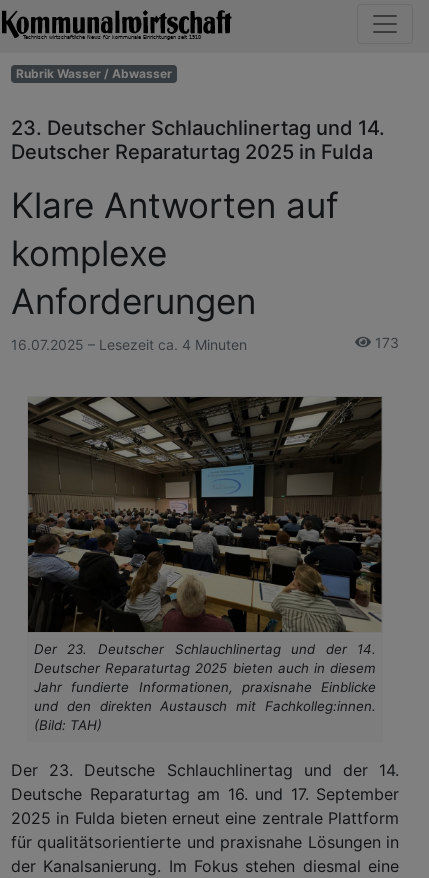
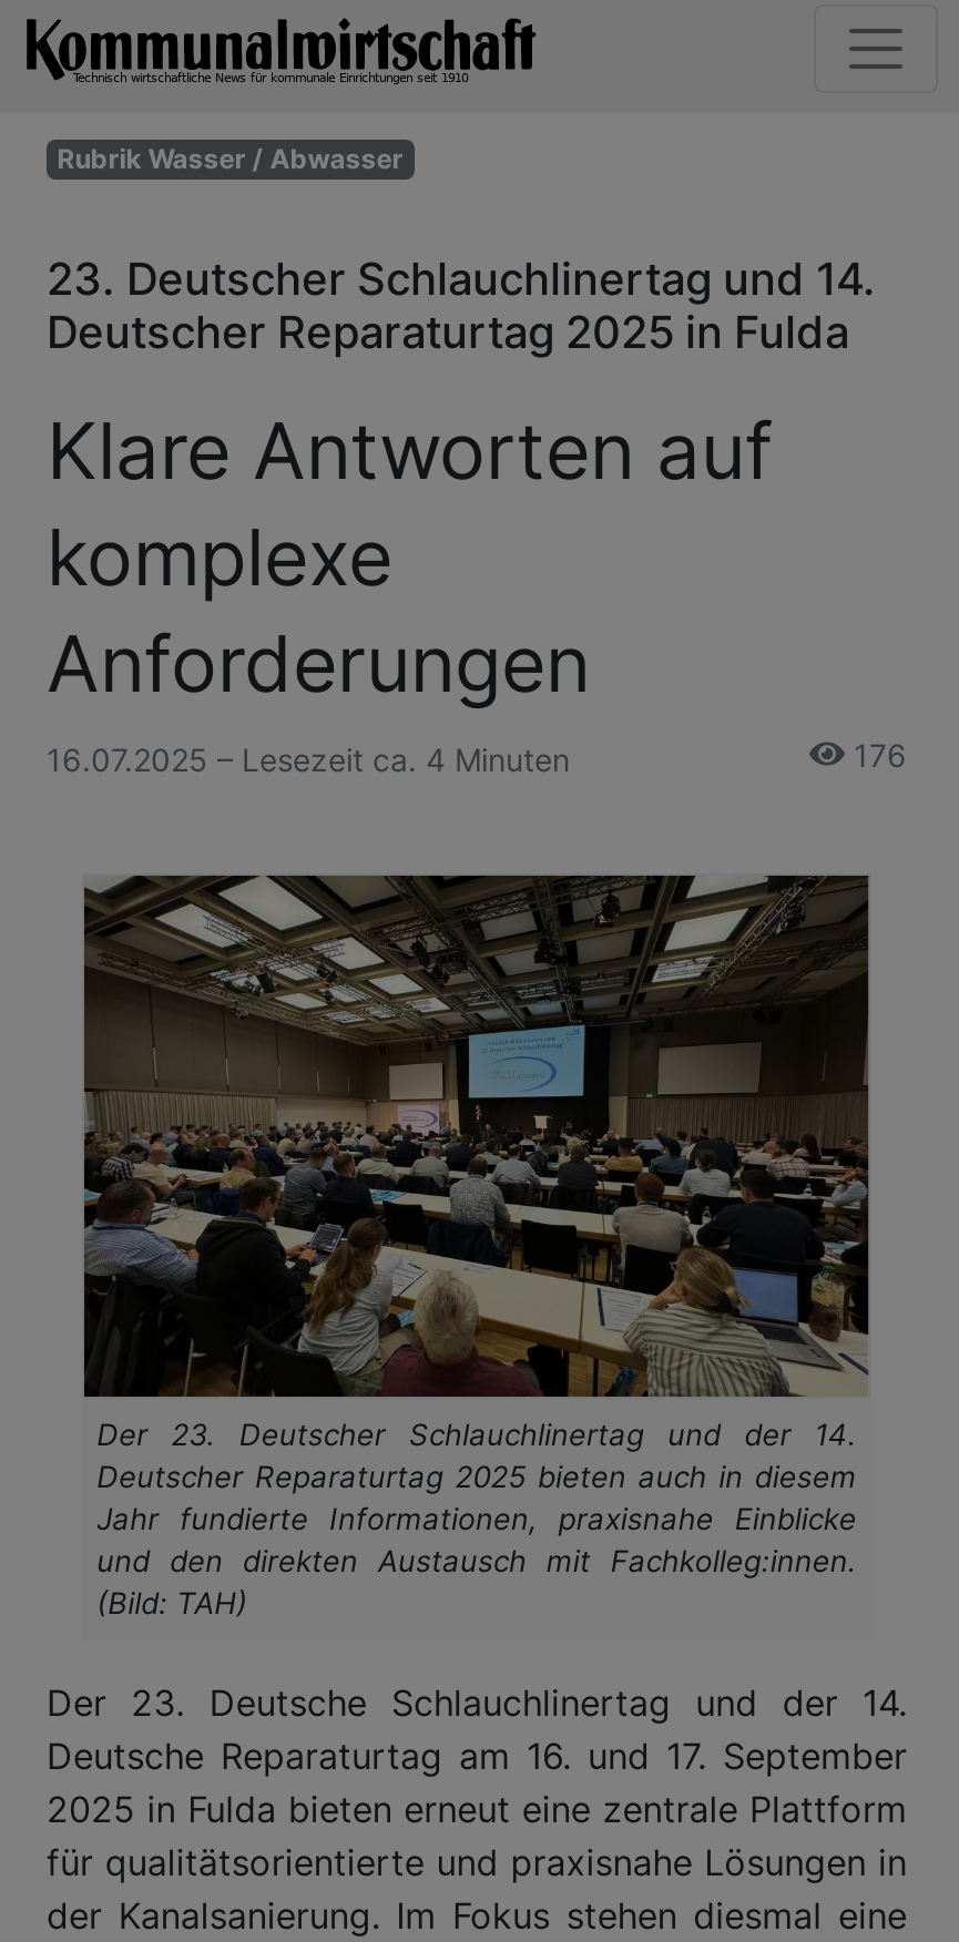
- 173
+ 176
